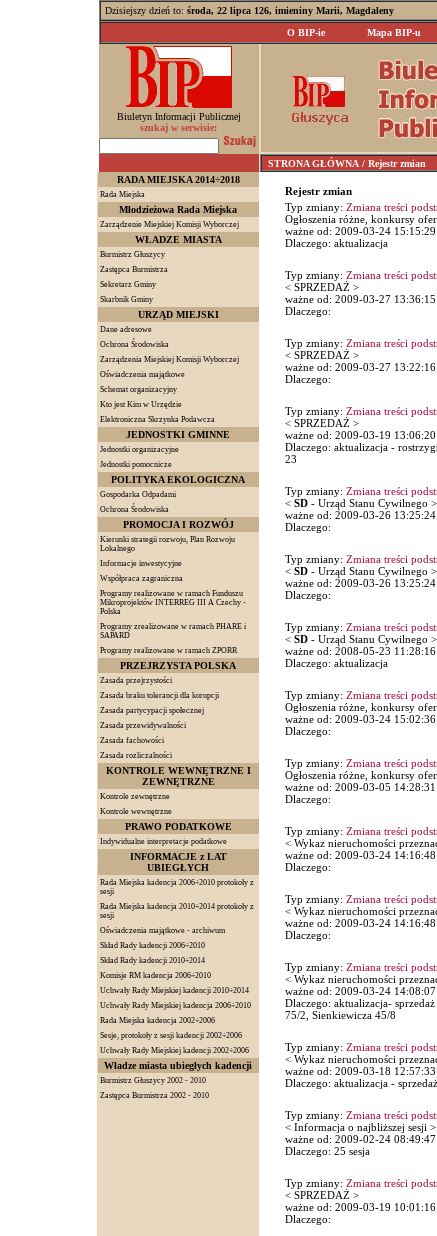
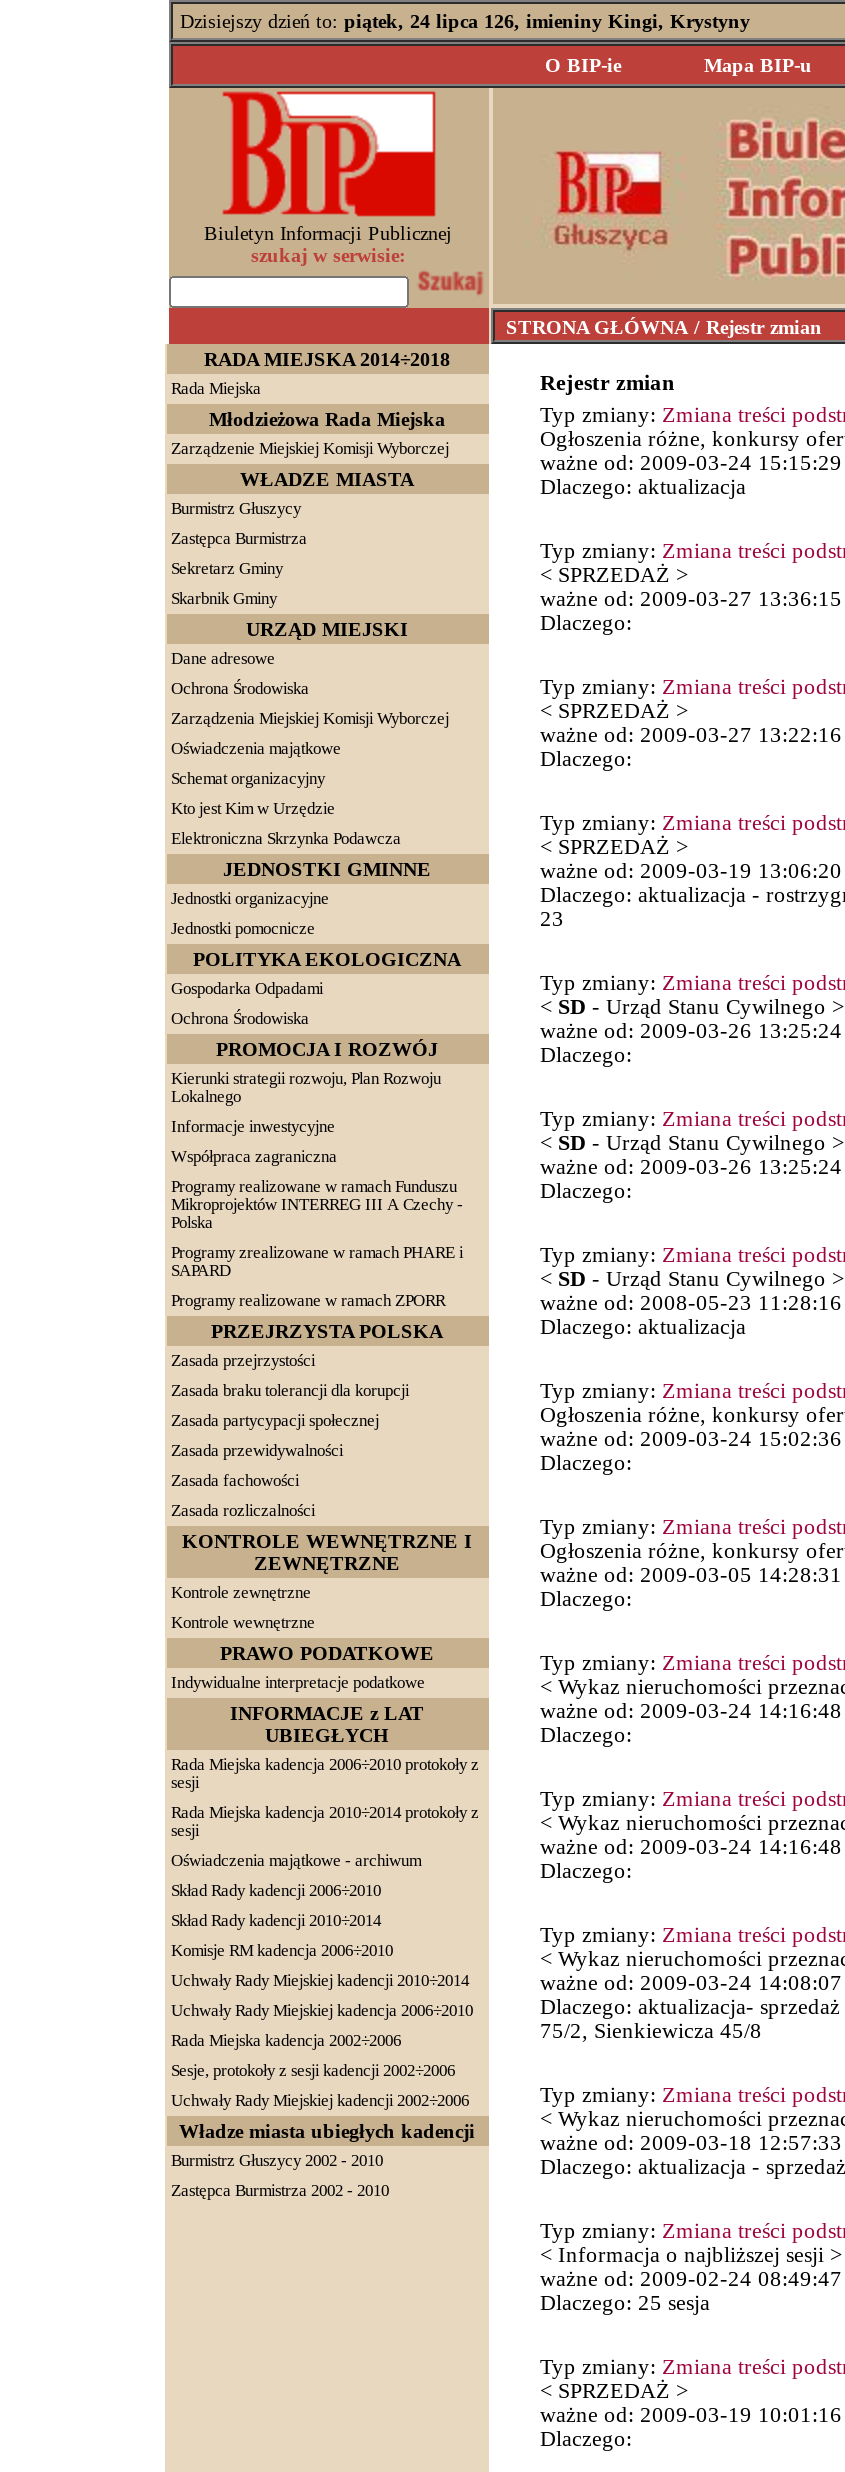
- Dzisiejszy dzień to: środa, 22 lipca 126, imieniny Marii, Magdaleny
+ Dzisiejszy dzień to: piątek, 24 lipca 126, imieniny Kingi, Krystyny
